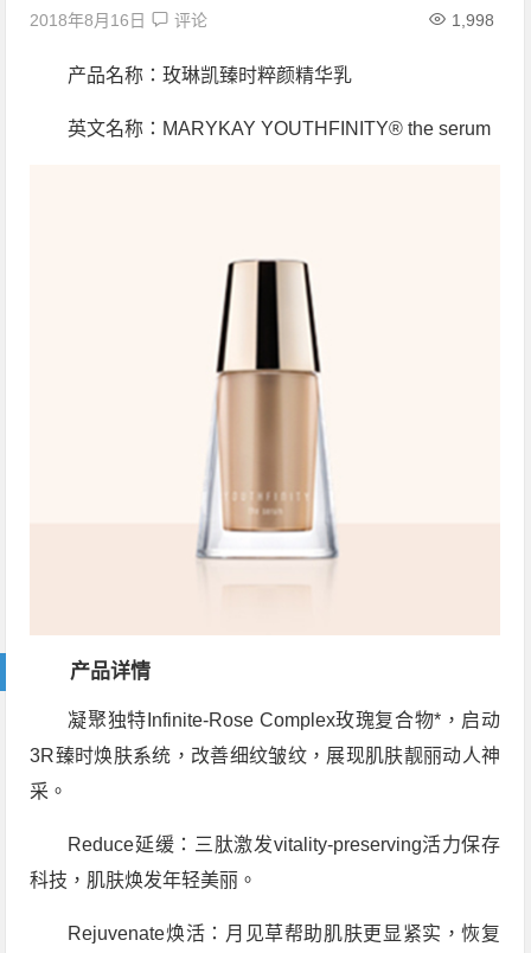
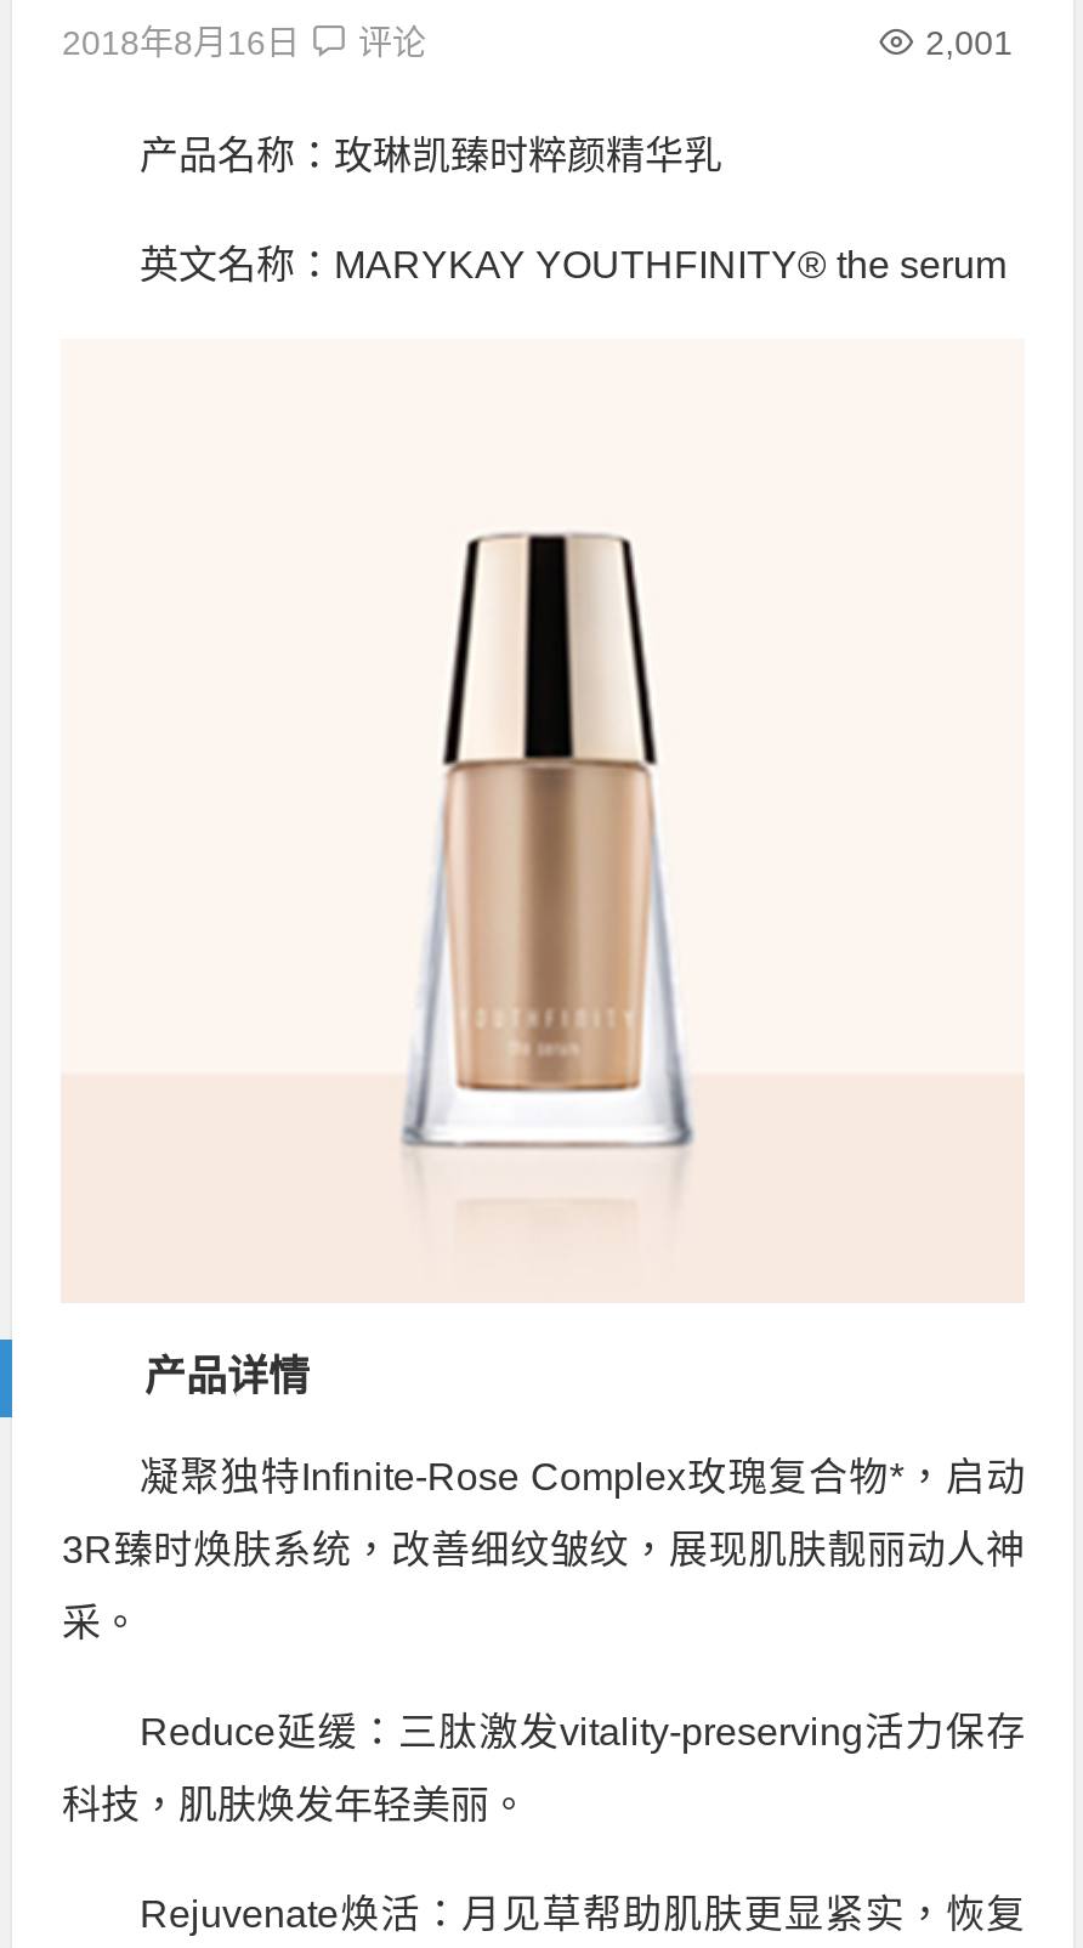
- 1,998
+ 2,001
